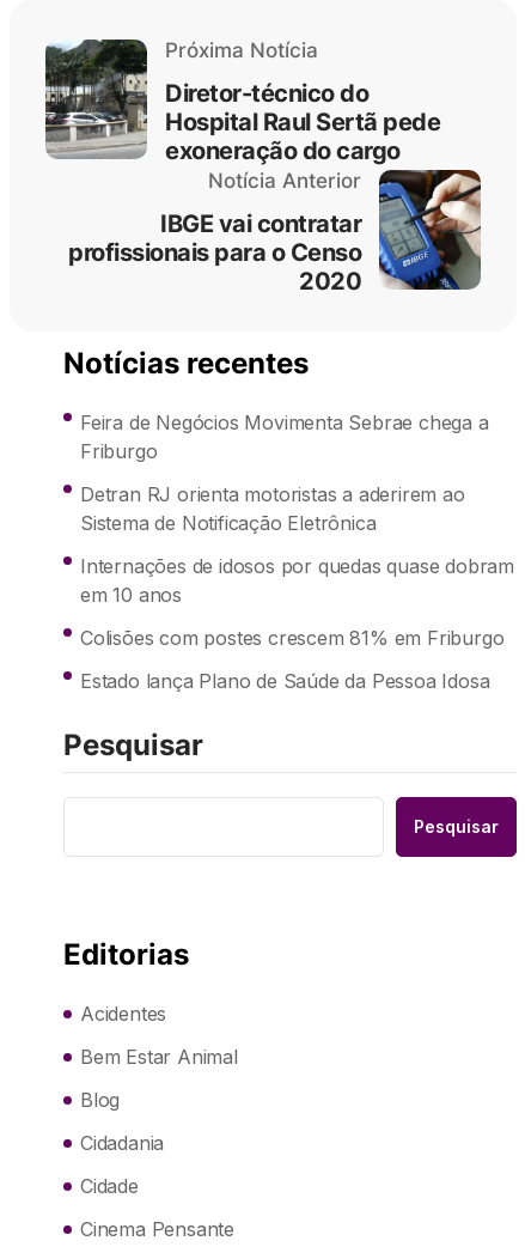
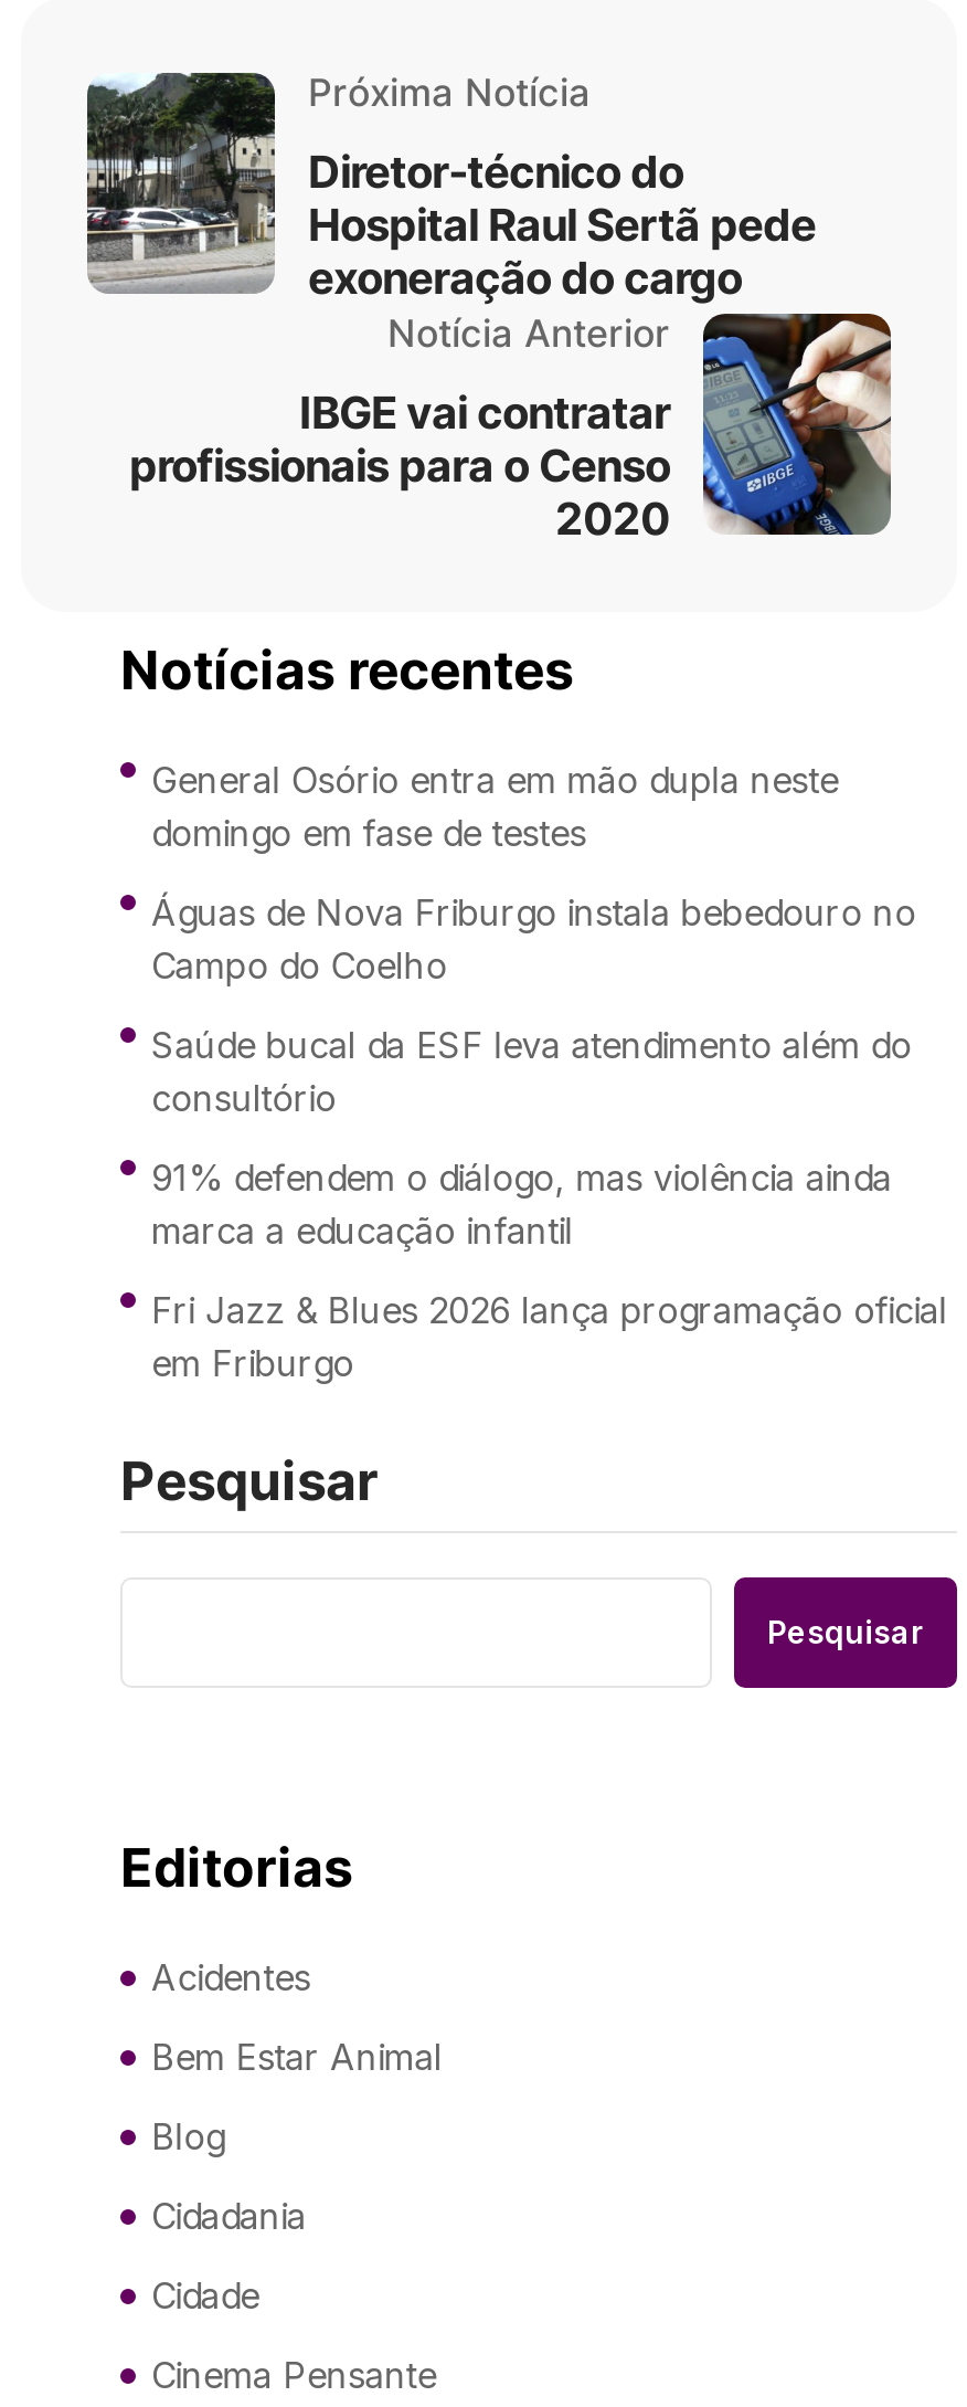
- Feira de Negócios Movimenta Sebrae chega a
- Friburgo
+ General Osório entra em mão dupla neste
+ domingo em fase de testes

- Detran RJ orienta motoristas a aderirem ao
- Sistema de Notificação Eletrônica
+ Águas de Nova Friburgo instala bebedouro no
+ Campo do Coelho

- Internações de idosos por quedas quase dobram
- em 10 anos
+ Saúde bucal da ESF leva atendimento além do
+ consultório

- Colisões com postes crescem 81% em Friburgo
+ 91% defendem o diálogo, mas violência ainda
+ marca a educação infantil

- Estado lança Plano de Saúde da Pessoa Idosa
+ Fri Jazz & Blues 2026 lança programação oficial
+ em Friburgo
